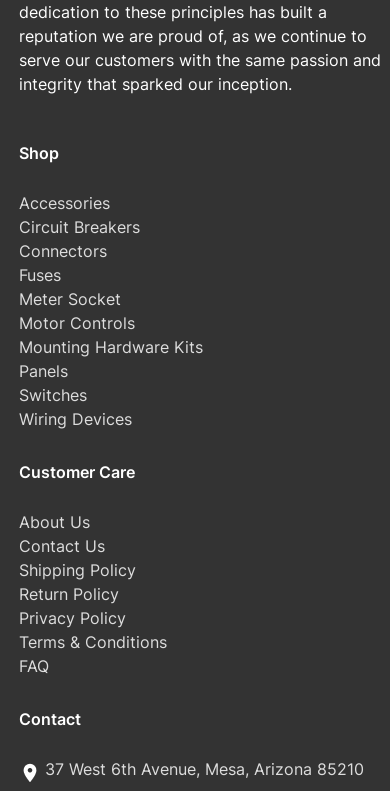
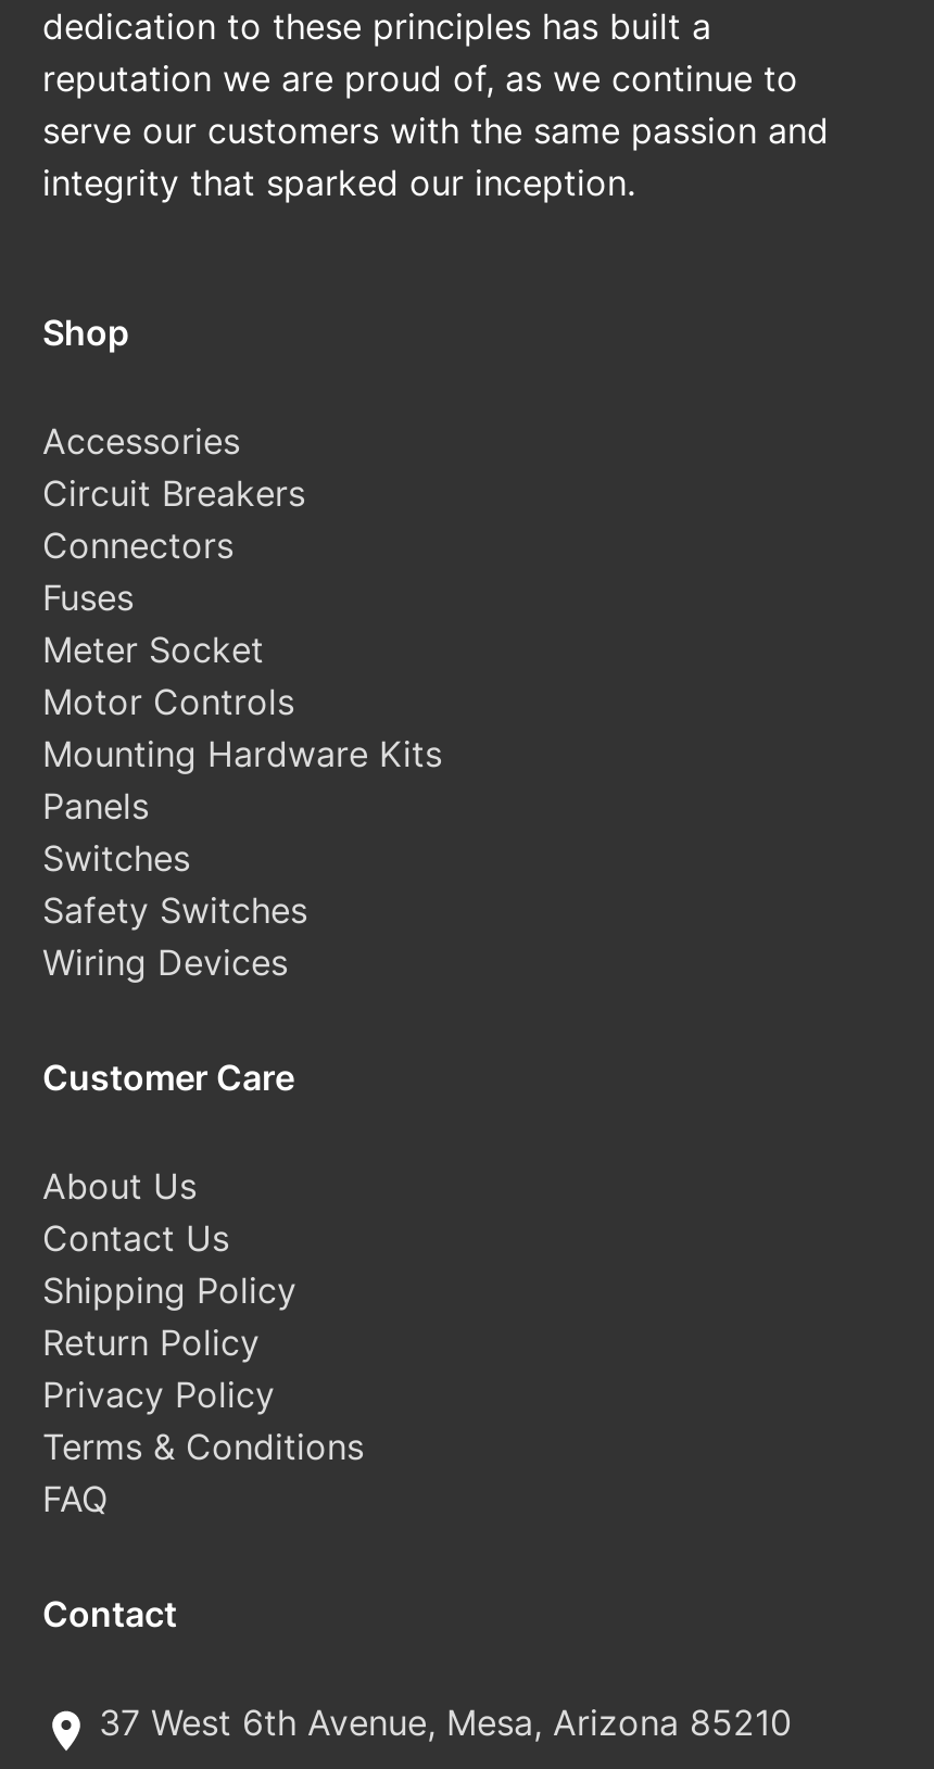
+ Safety Switches
